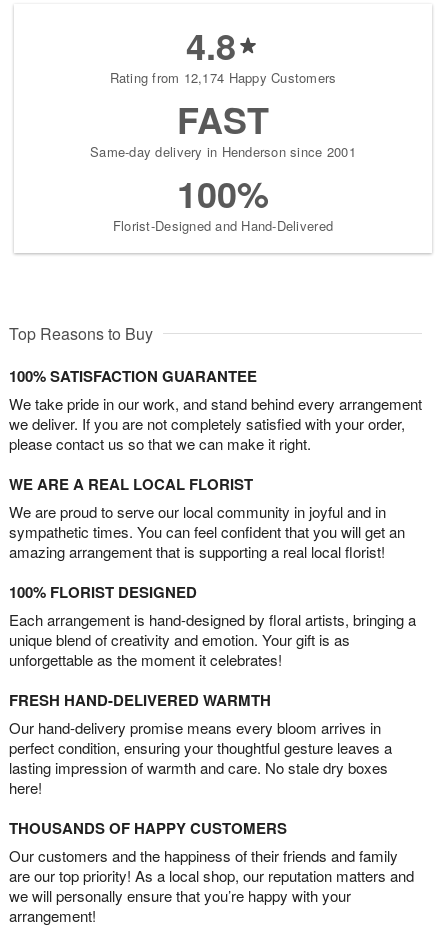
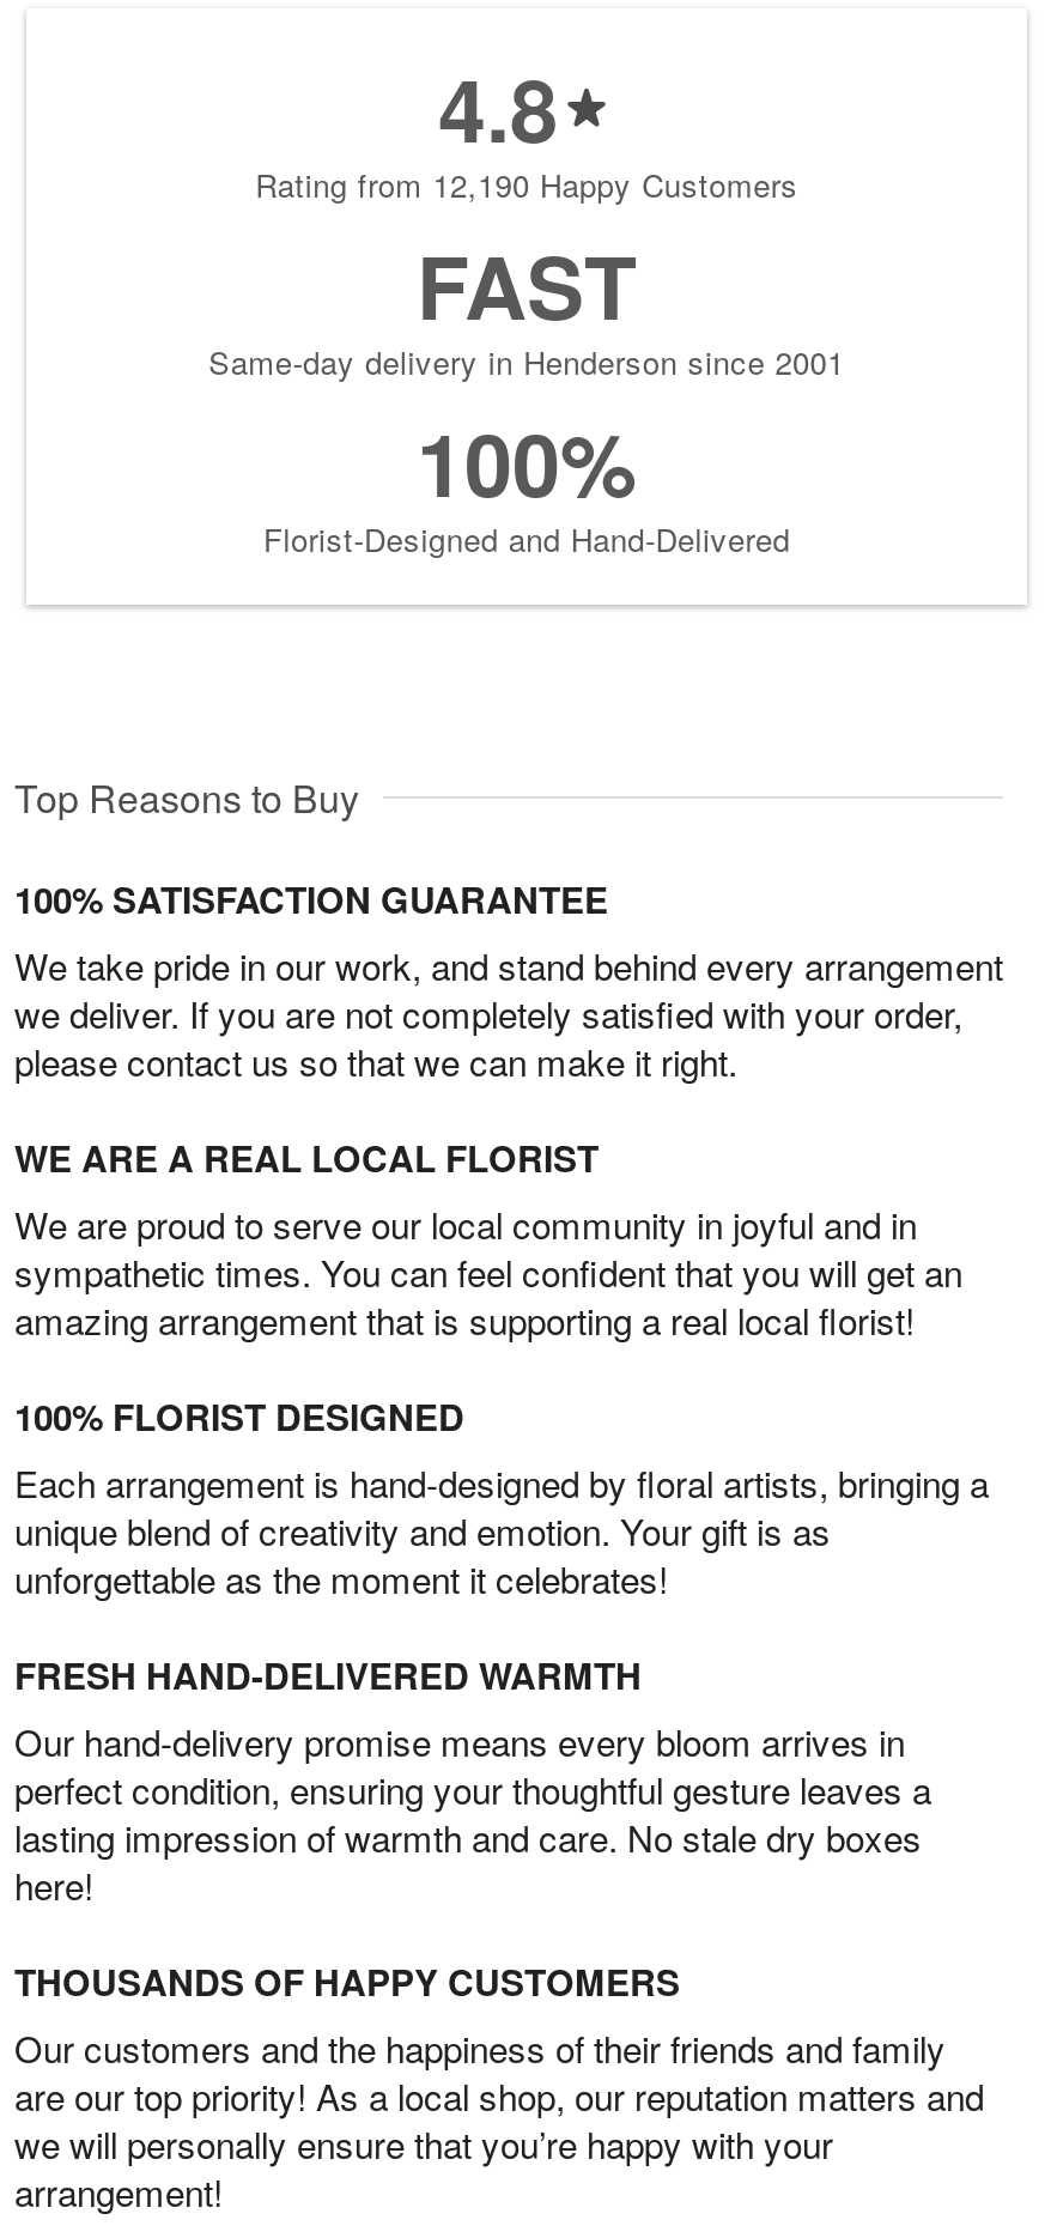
- Rating from 12,174 Happy Customers
+ Rating from 12,190 Happy Customers
